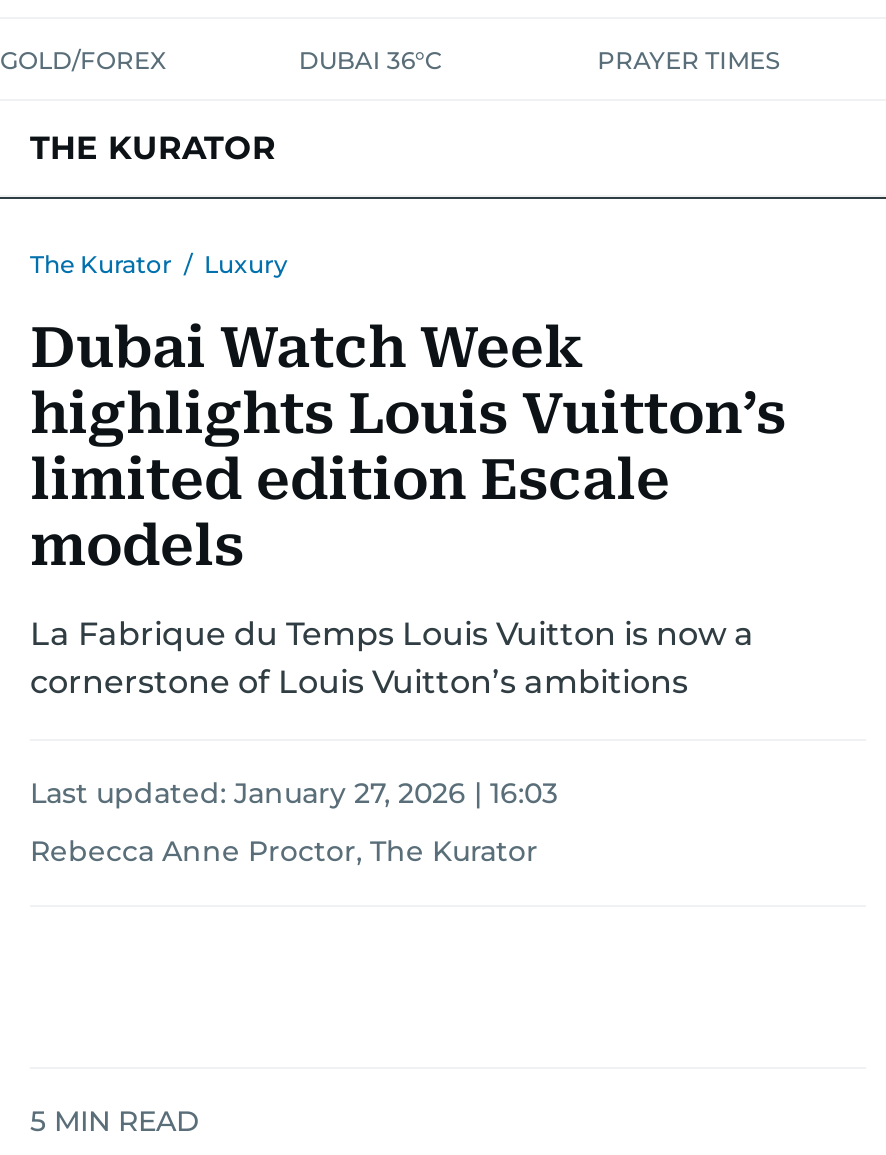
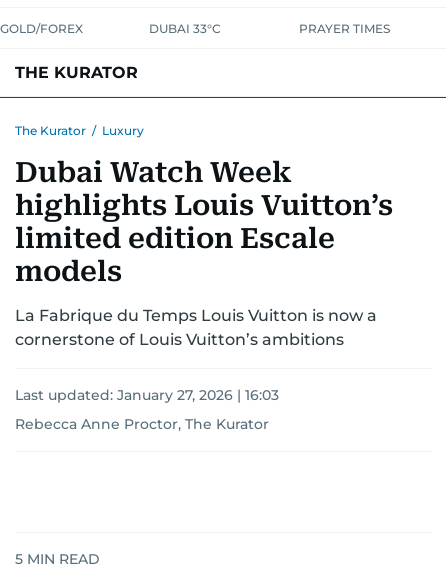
- DUBAI 36°C
+ DUBAI 33°C
